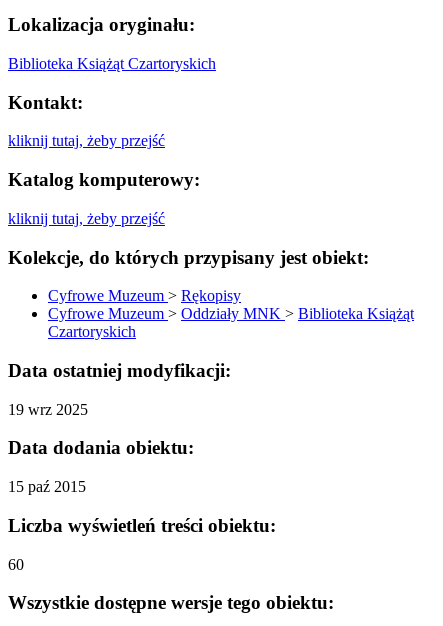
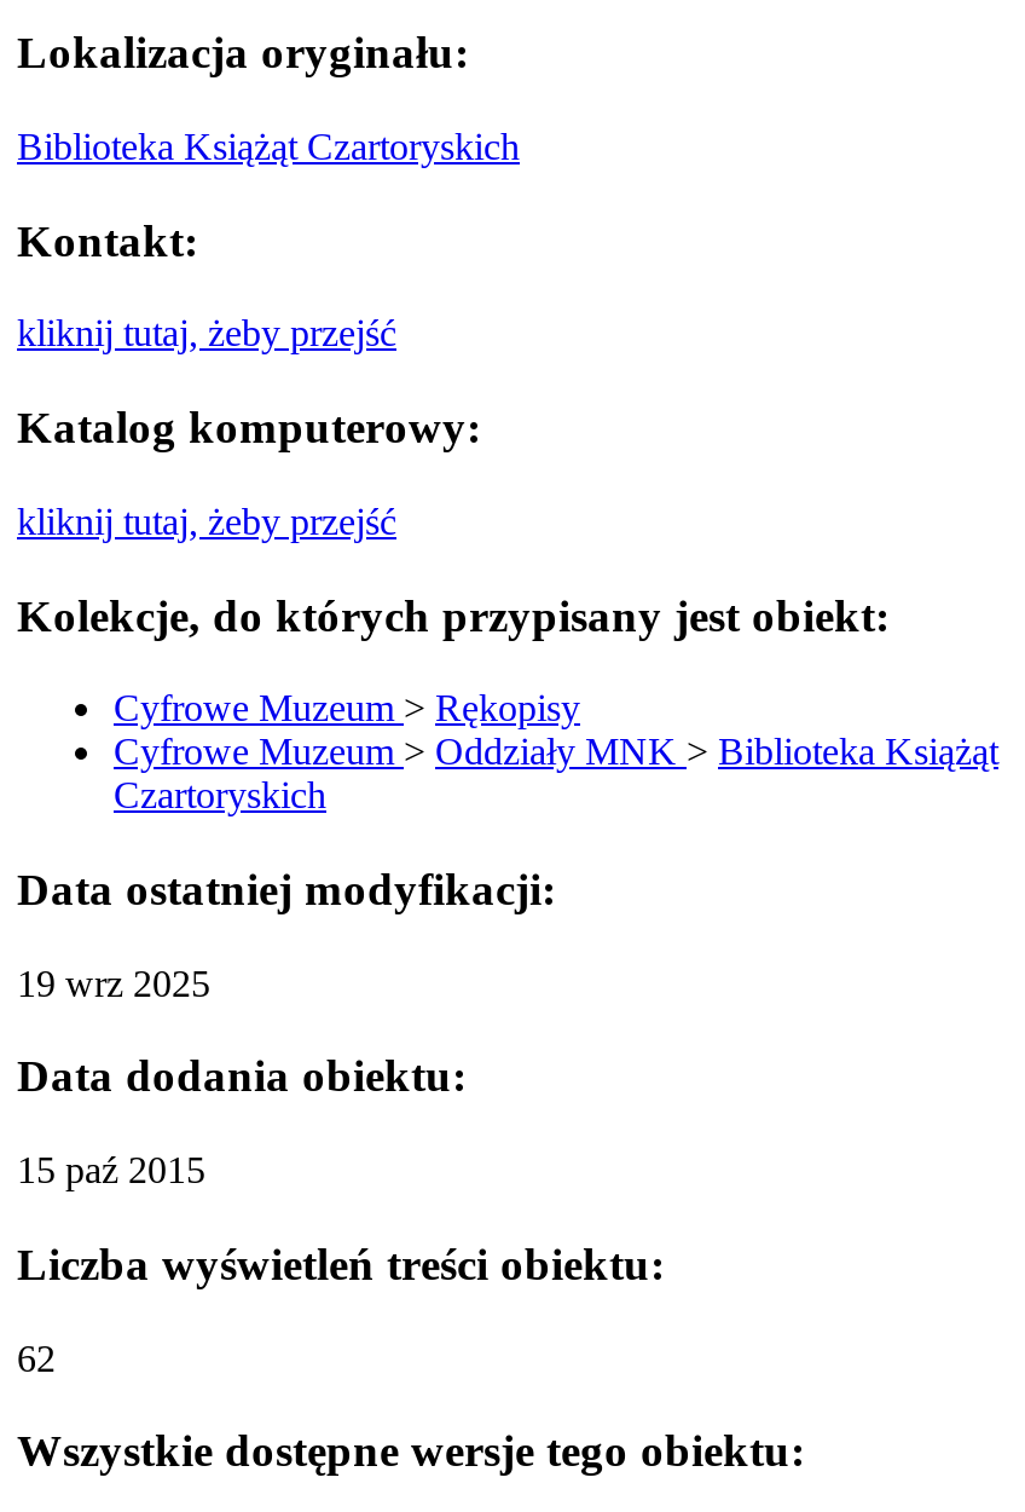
- 60
+ 62
